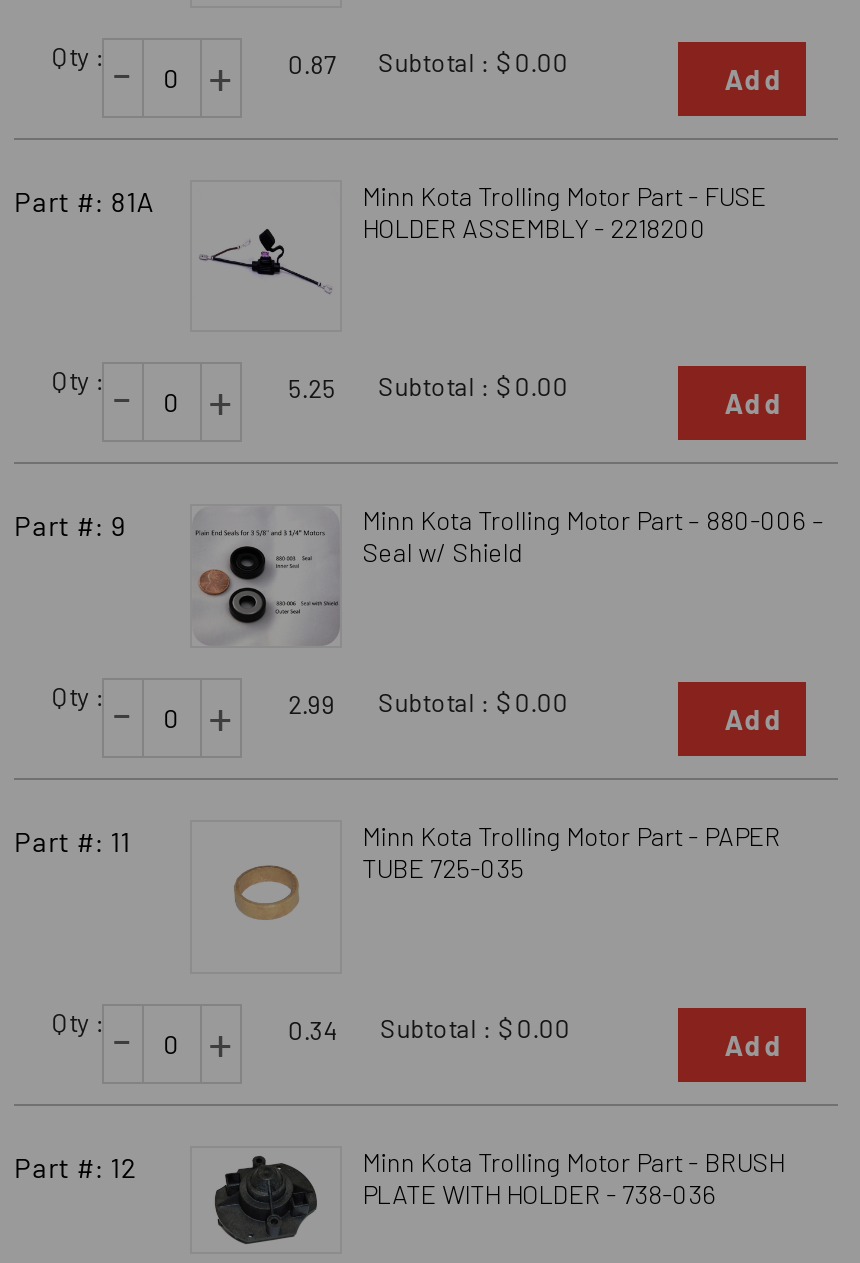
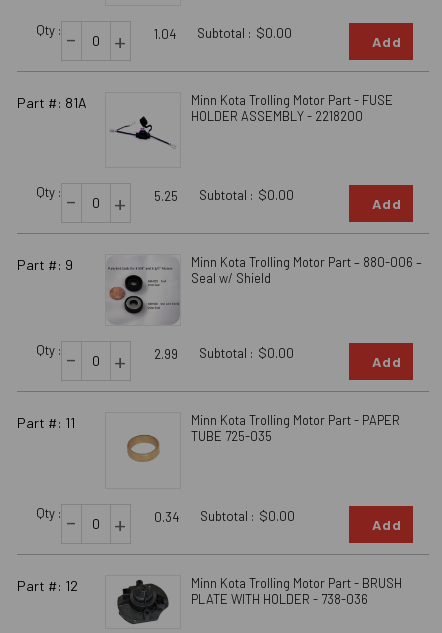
- 0.87
+ 1.04
